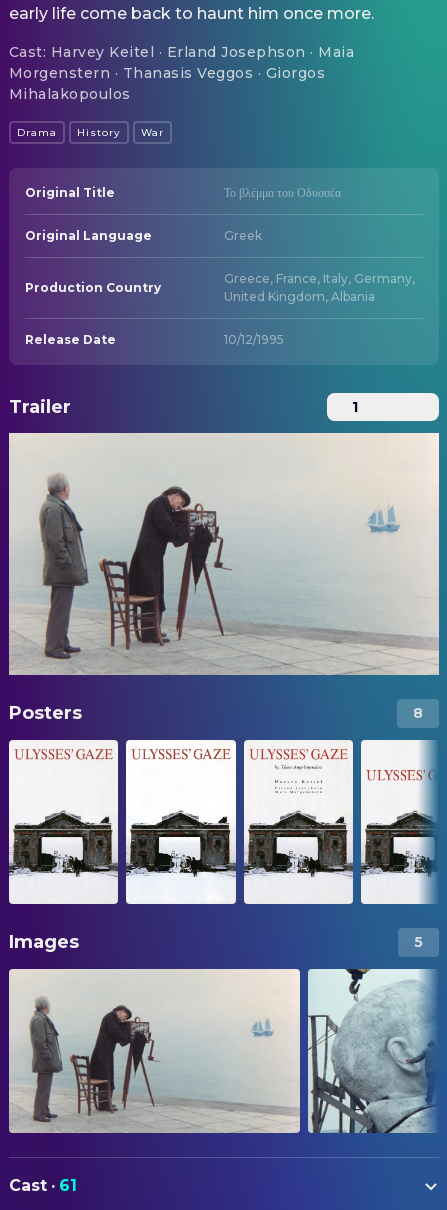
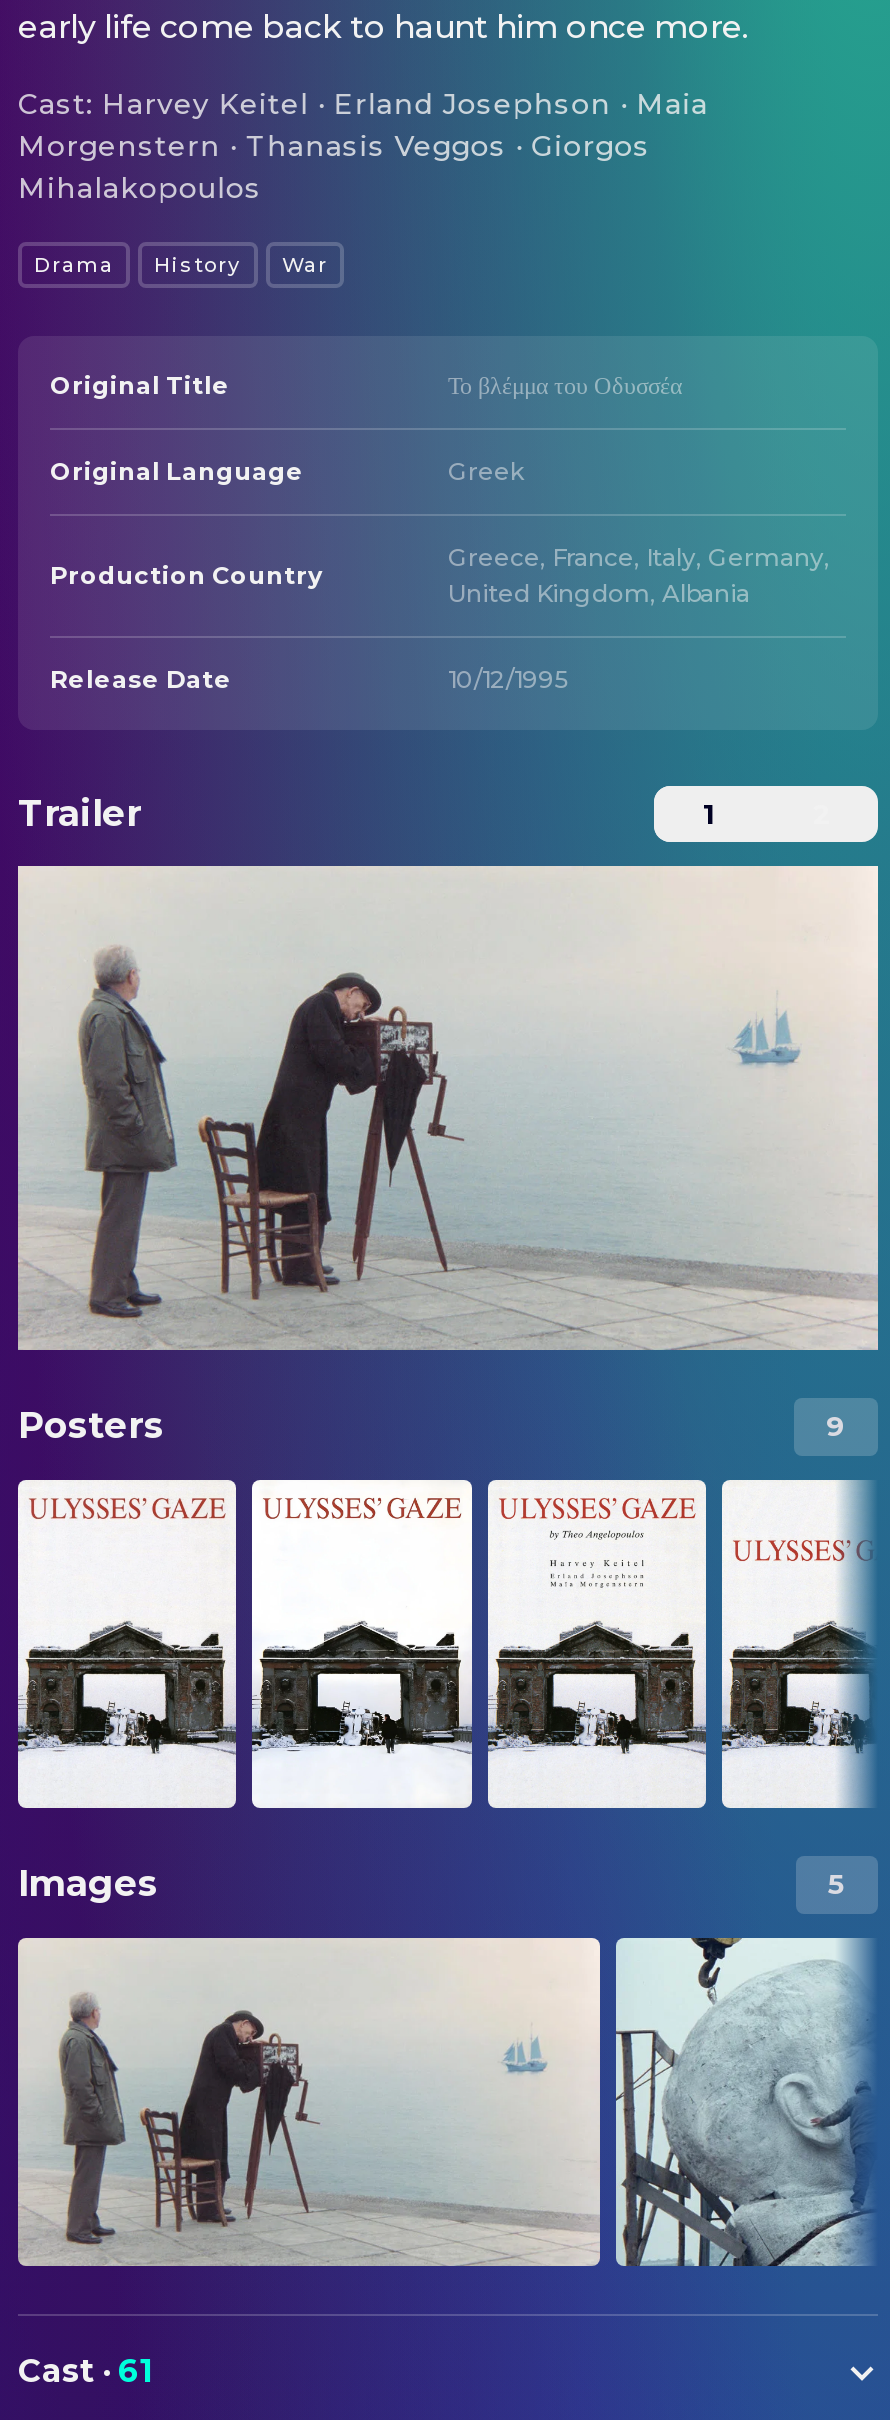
- 8
+ 9
